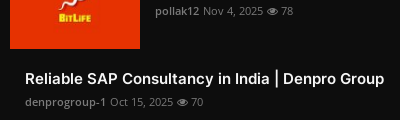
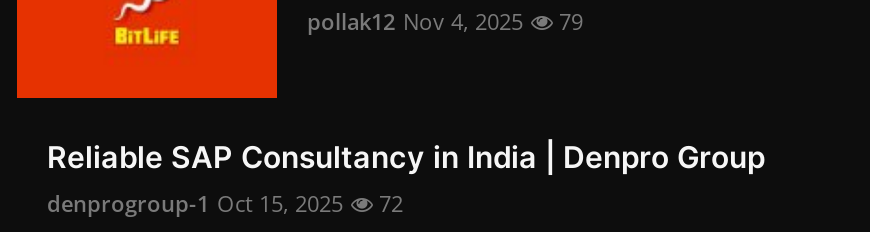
- pollak12 Nov 4, 2025 78
+ pollak12 Nov 4, 2025 79

- denprogroup-1 Oct 15, 2025 70
+ denprogroup-1 Oct 15, 2025 72
